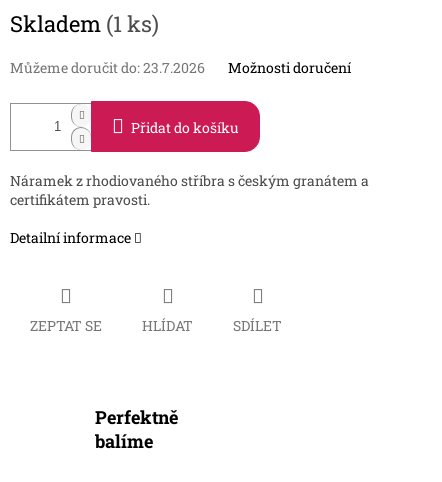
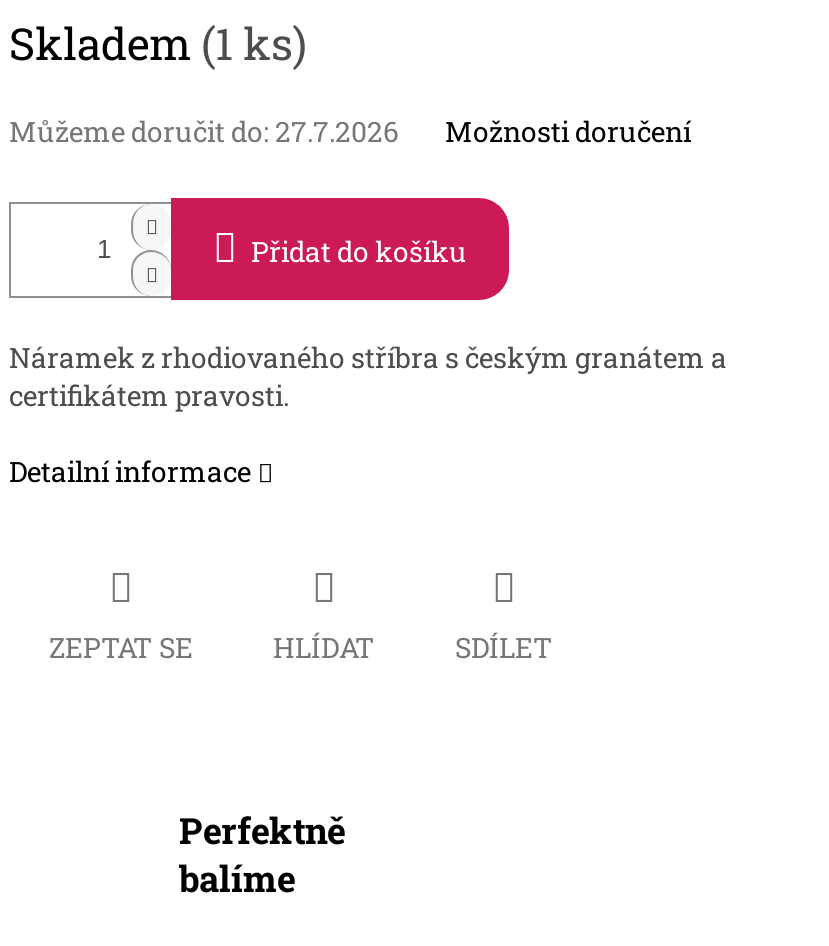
- Můžeme doručit do: 23.7.2026
+ Můžeme doručit do: 27.7.2026
